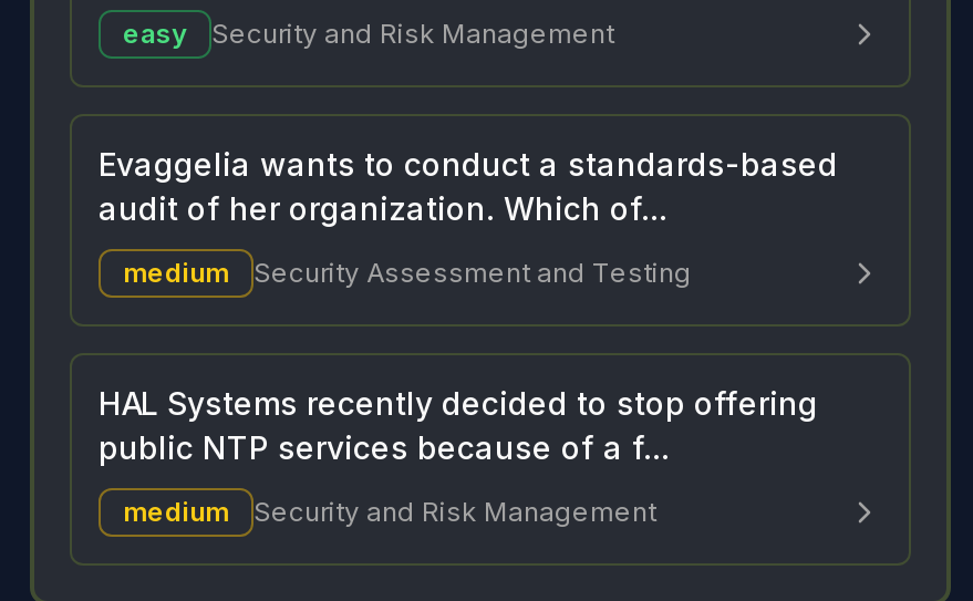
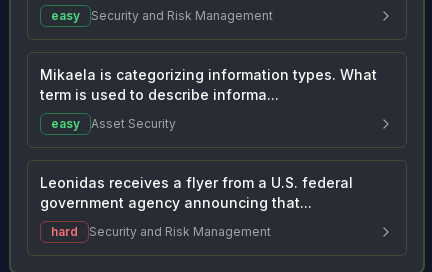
- Evaggelia wants to conduct a standards-based
- audit of her organization. Which of...
+ Mikaela is categorizing information types. What
+ term is used to describe informa...

- medium
- Security Assessment and Testing
+ easy
+ Asset Security

- HAL Systems recently decided to stop offering
- public NTP services because of a f...
+ Leonidas receives a flyer from a U.S. federal
+ government agency announcing that...

- medium
+ hard
